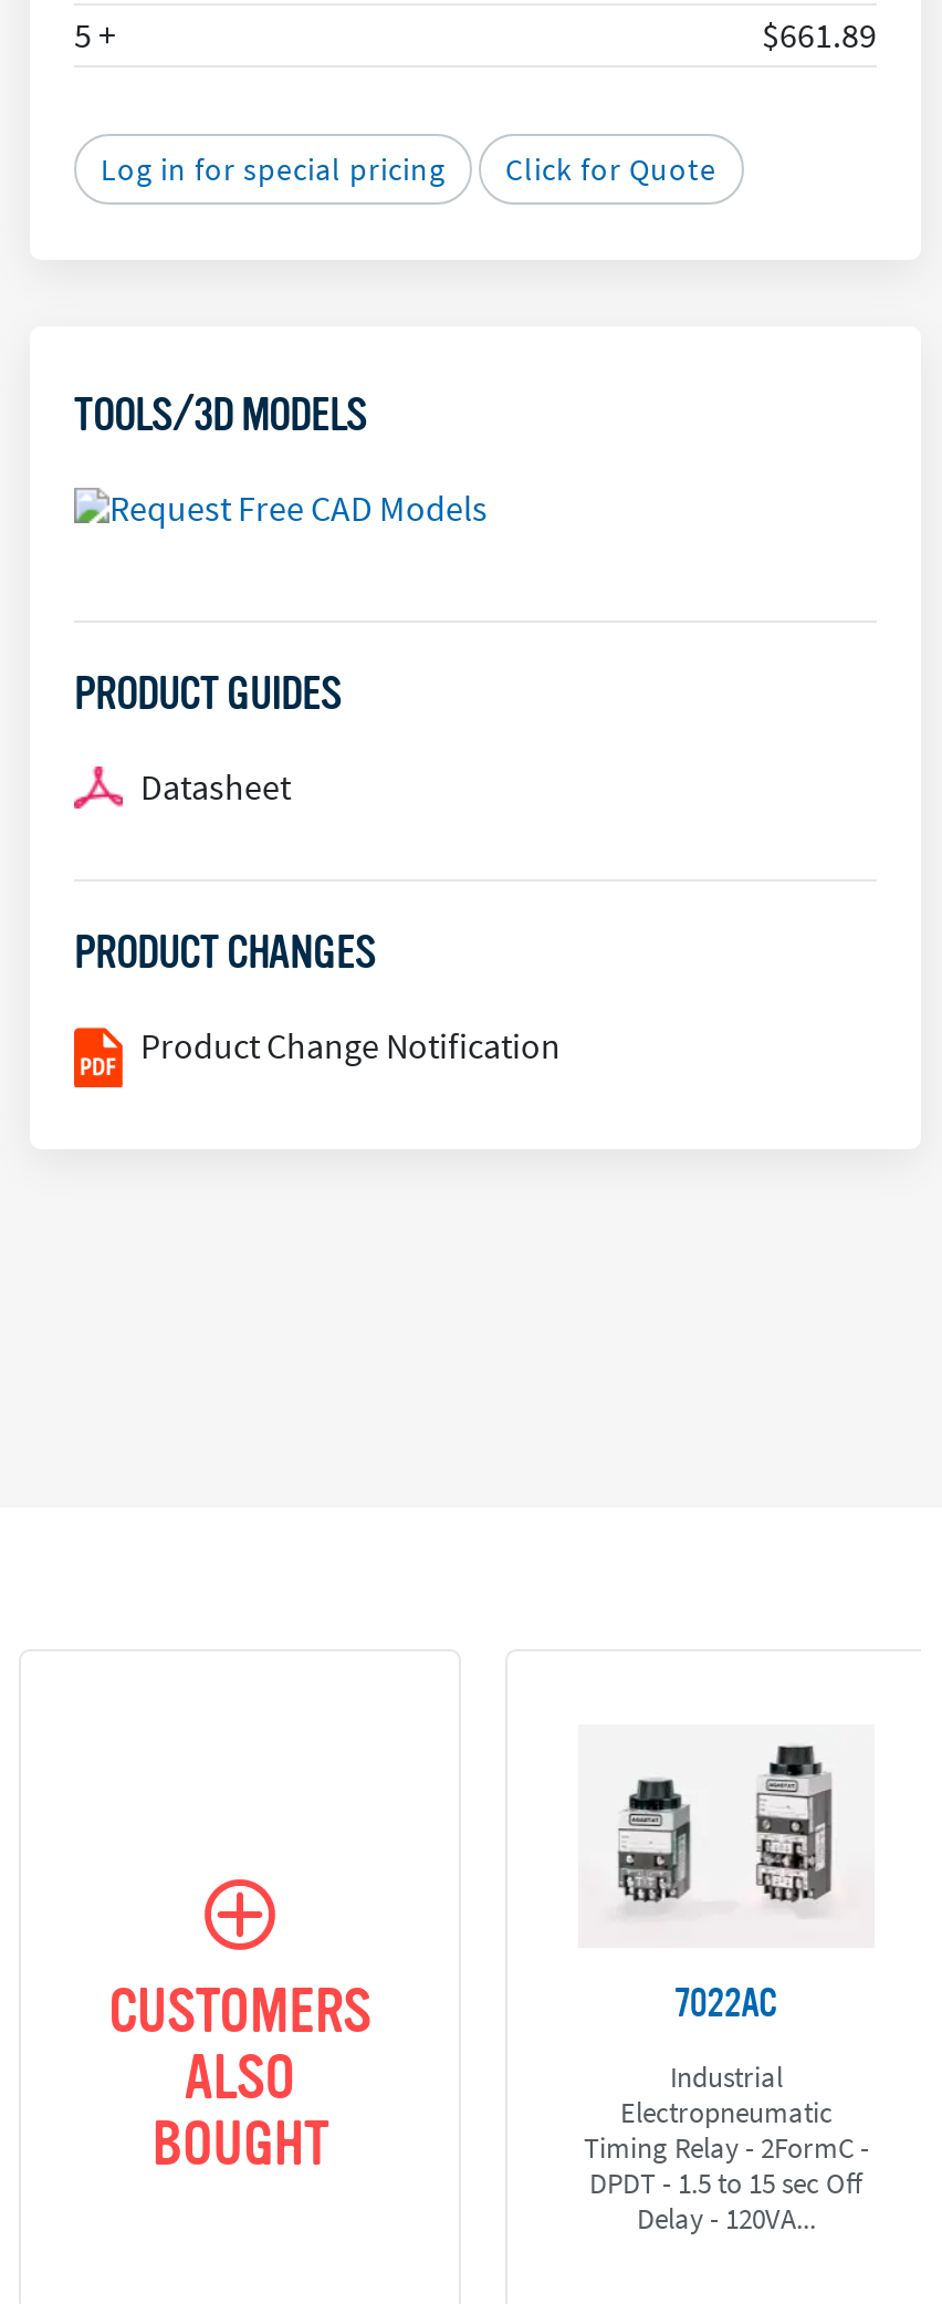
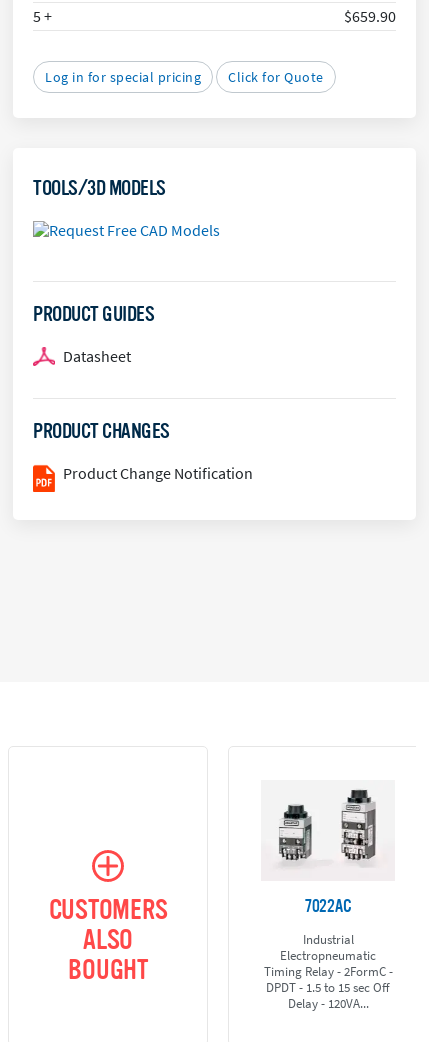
- $661.89
+ $659.90
